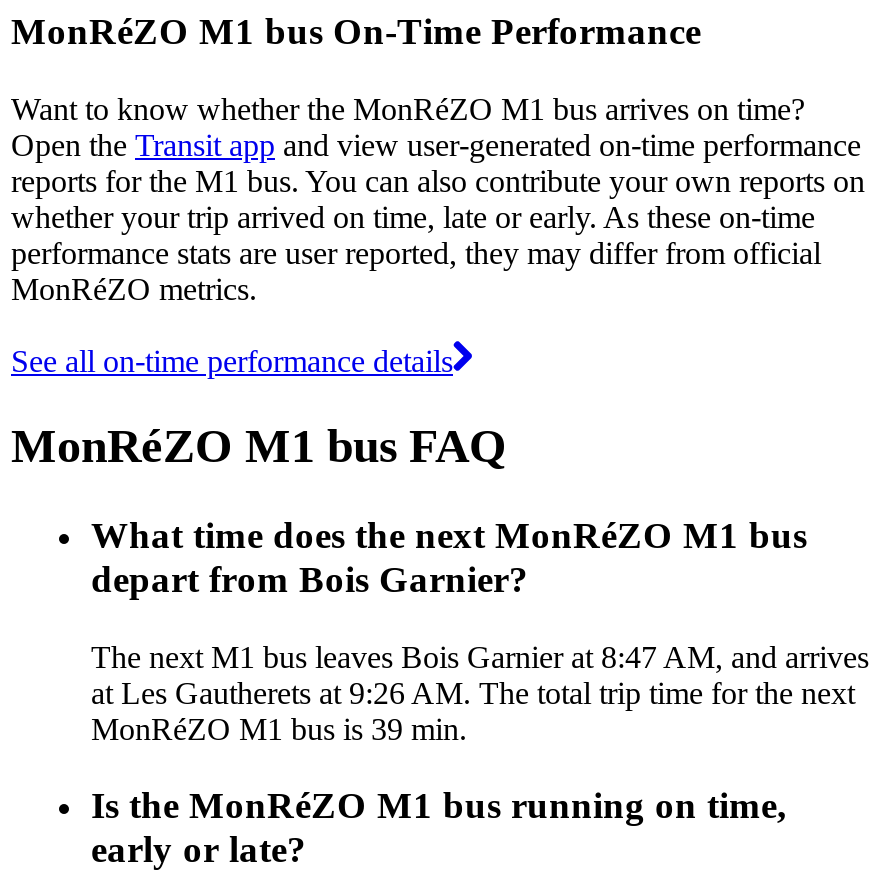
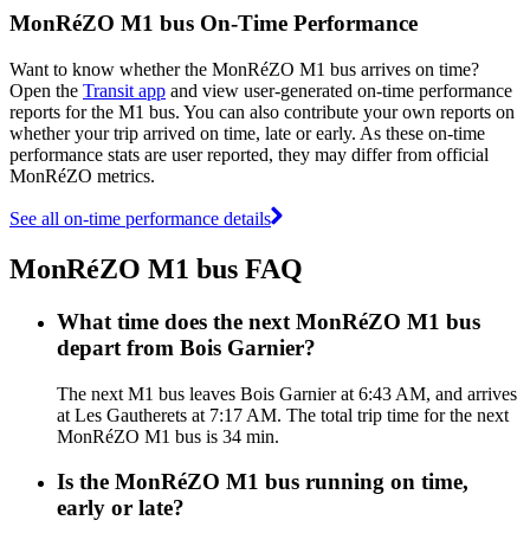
- The next M1 bus leaves Bois Garnier at 8:47 AM, and arrives
+ The next M1 bus leaves Bois Garnier at 6:43 AM, and arrives

- at Les Gautherets at 9:26 AM. The total trip time for the next
+ at Les Gautherets at 7:17 AM. The total trip time for the next

- MonRéZO M1 bus is 39 min.
+ MonRéZO M1 bus is 34 min.
